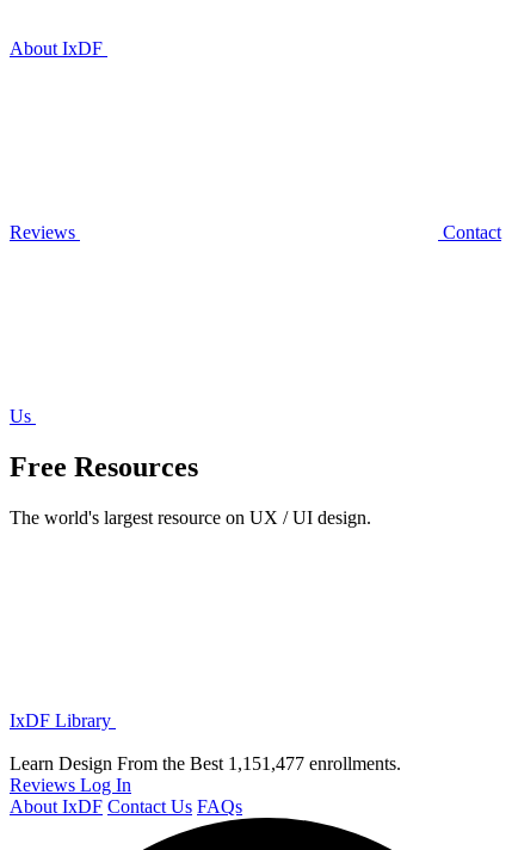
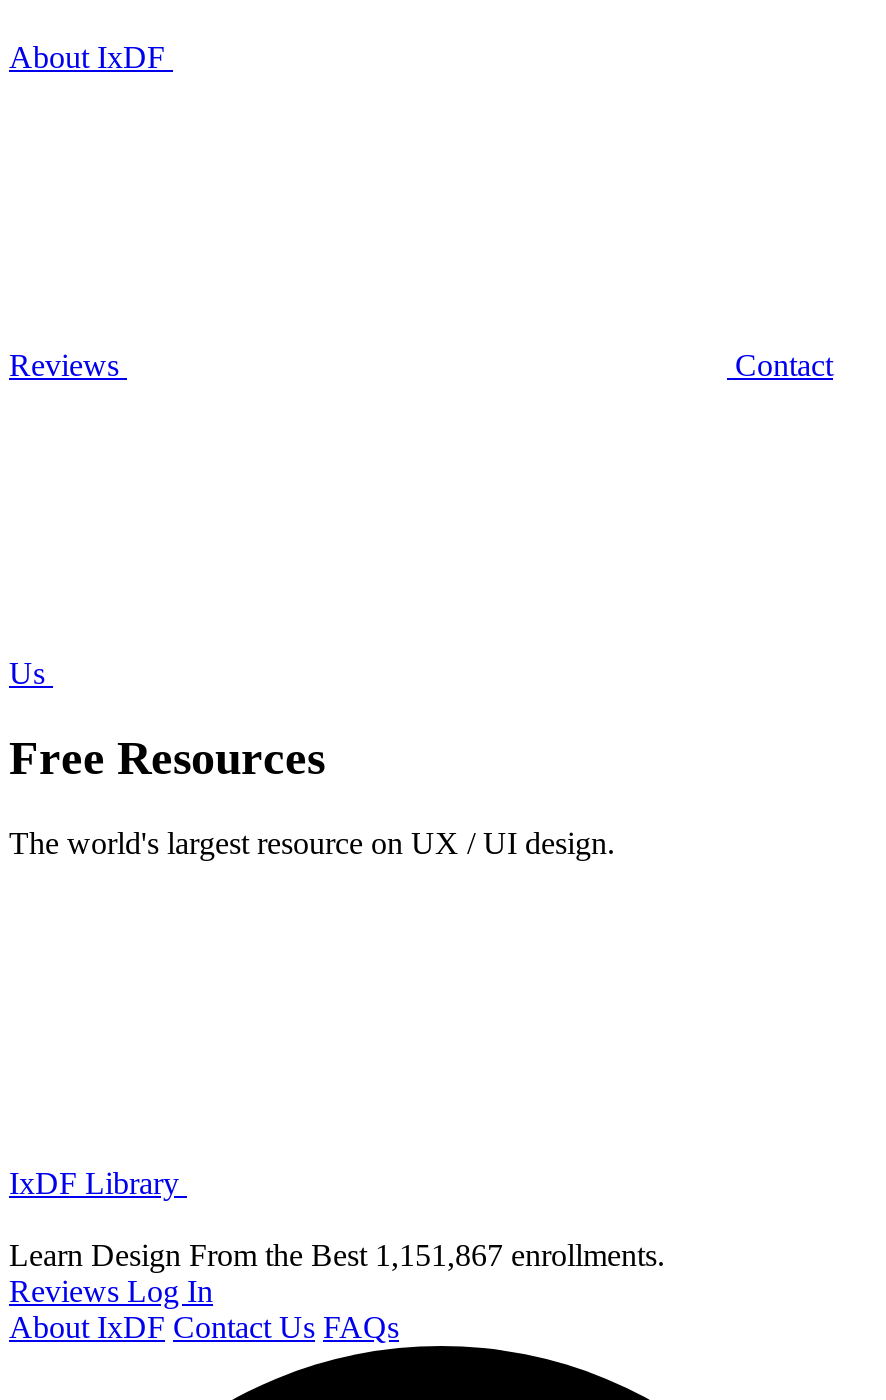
- Learn Design From the Best 1,151,477 enrollments.
+ Learn Design From the Best 1,151,867 enrollments.
